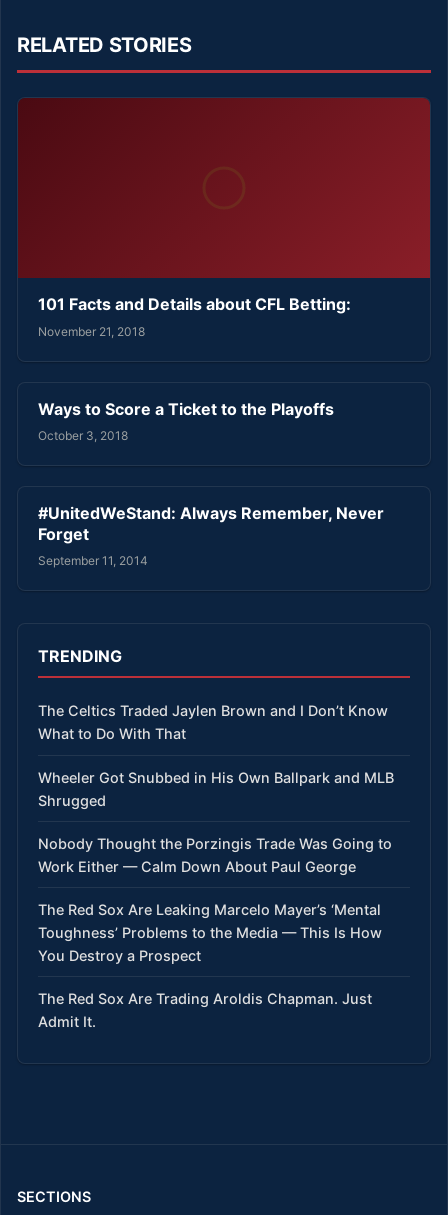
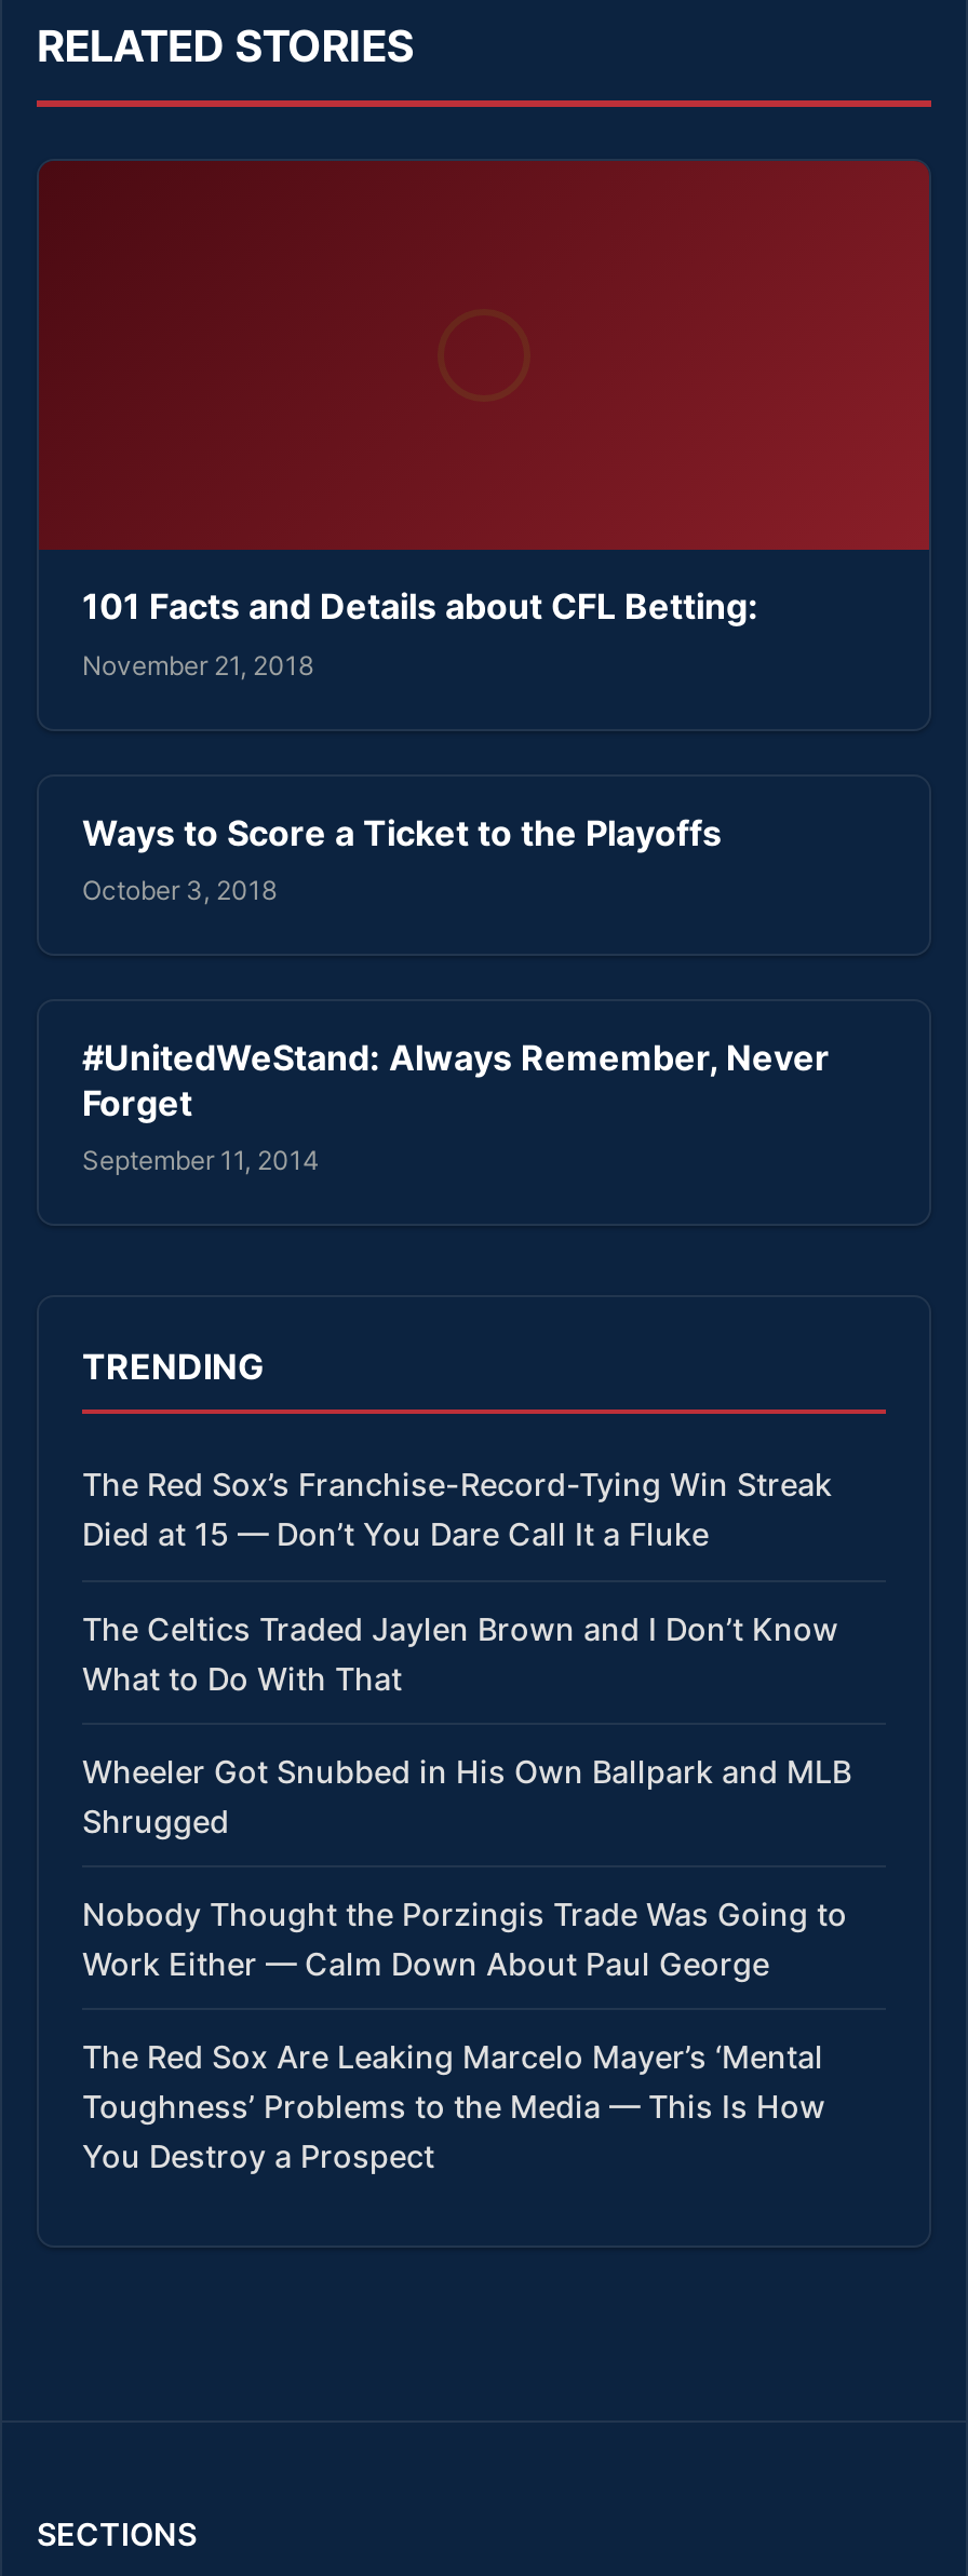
+ The Red Sox’s Franchise-Record-Tying Win Streak
+ Died at 15 — Don’t You Dare Call It a Fluke

moved down: The Celtics Traded Jaylen Brown and I Don’t Know | What to Do With That | Wheeler Got Snubbed in His Own Ballpark and MLB | ... | Toughness’ Problems to the Media — This Is How | You Destroy a Prospect

- The Red Sox Are Trading Aroldis Chapman. Just
- Admit It.
